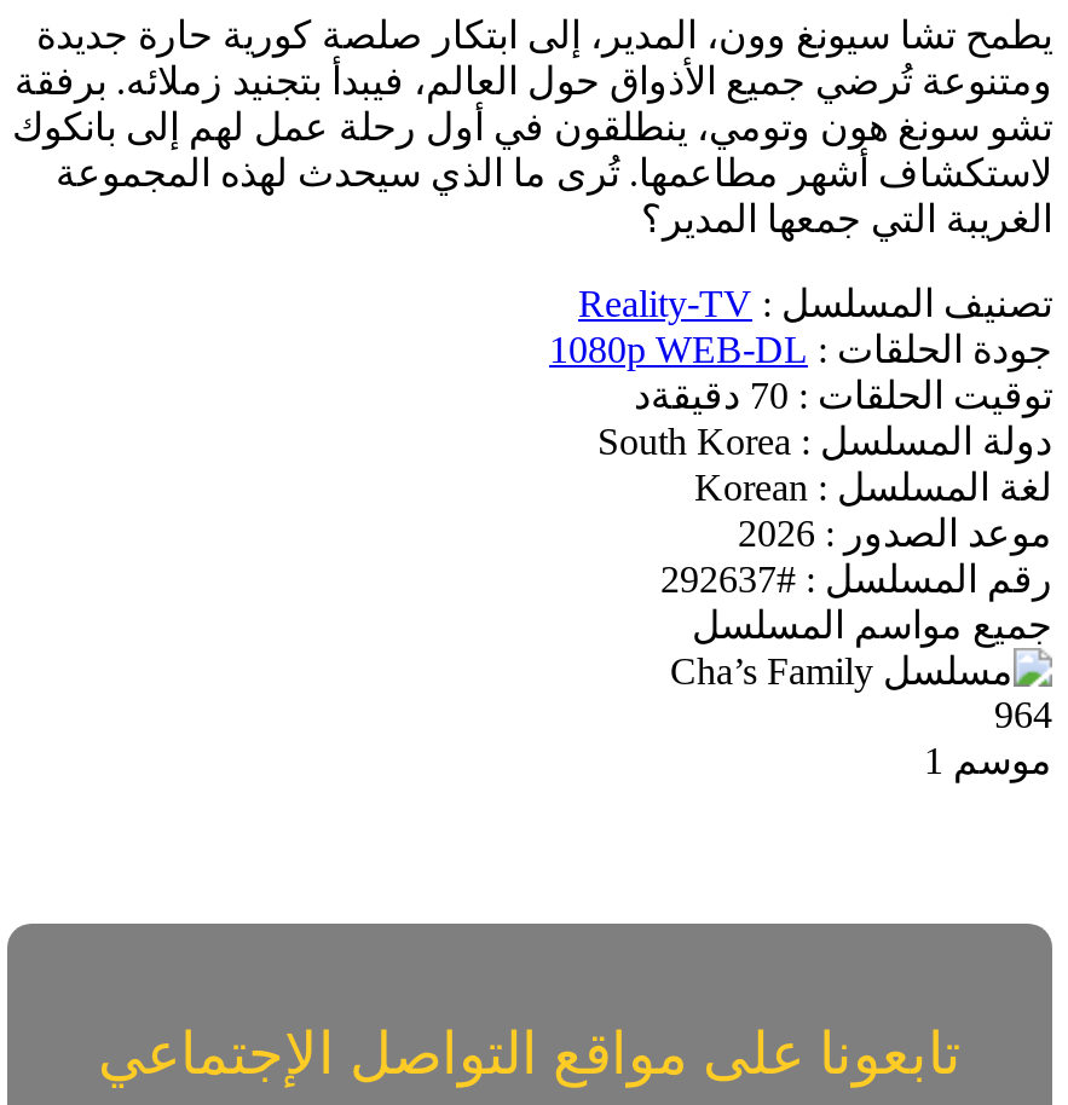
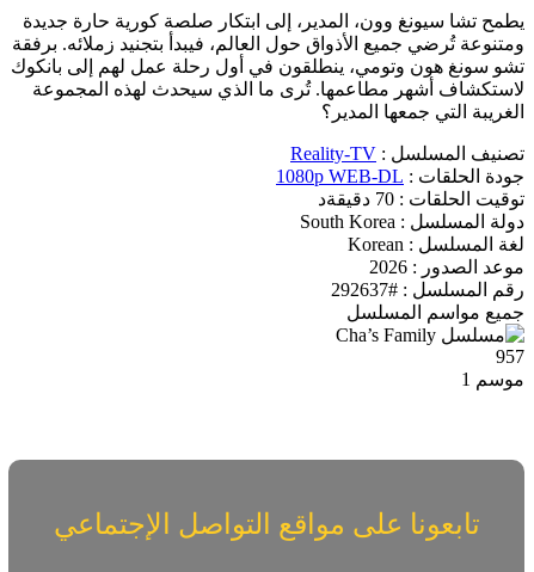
- 964
+ 957
